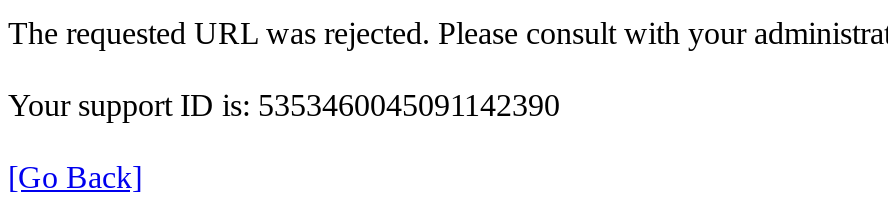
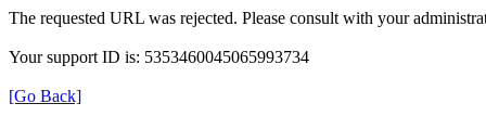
- Your support ID is: 5353460045091142390
+ Your support ID is: 5353460045065993734
